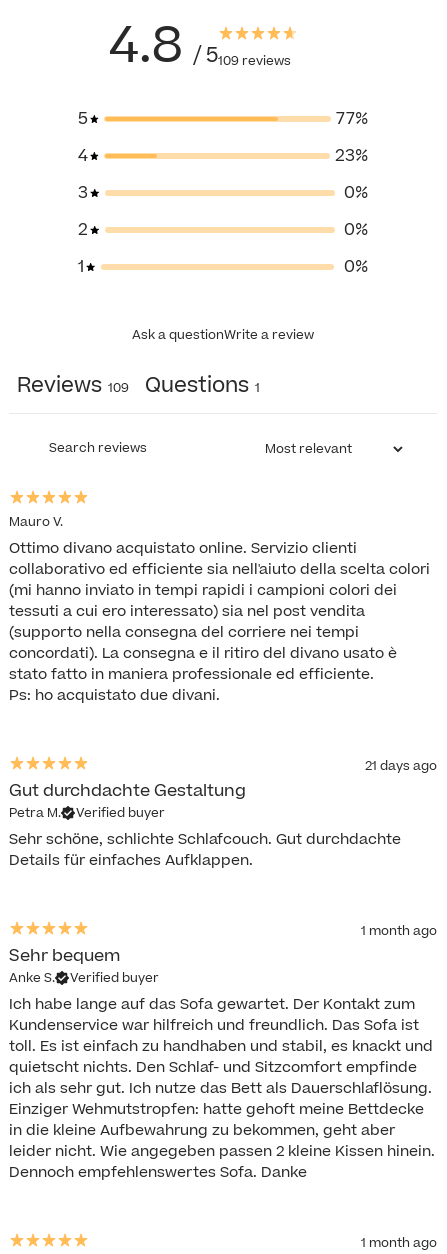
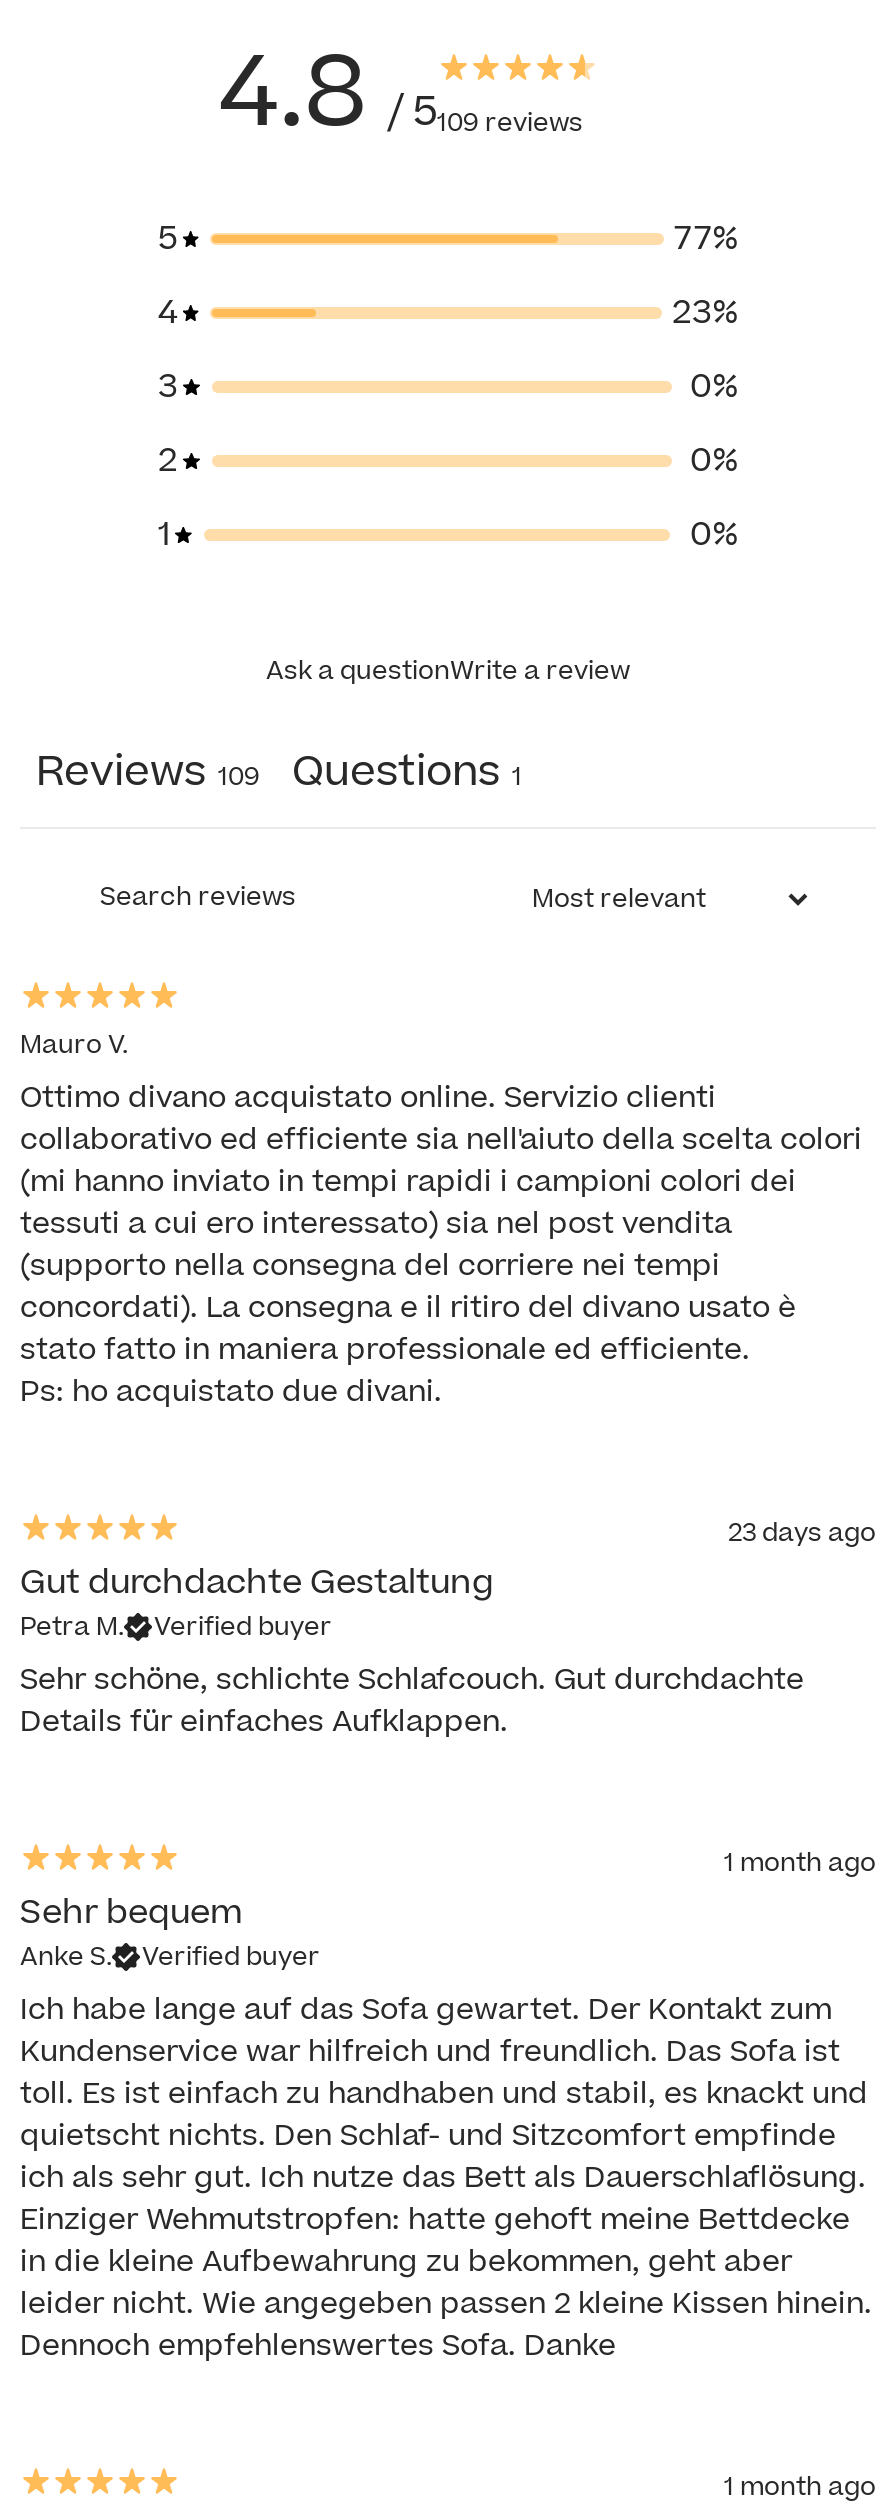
- 21 days ago
+ 23 days ago
